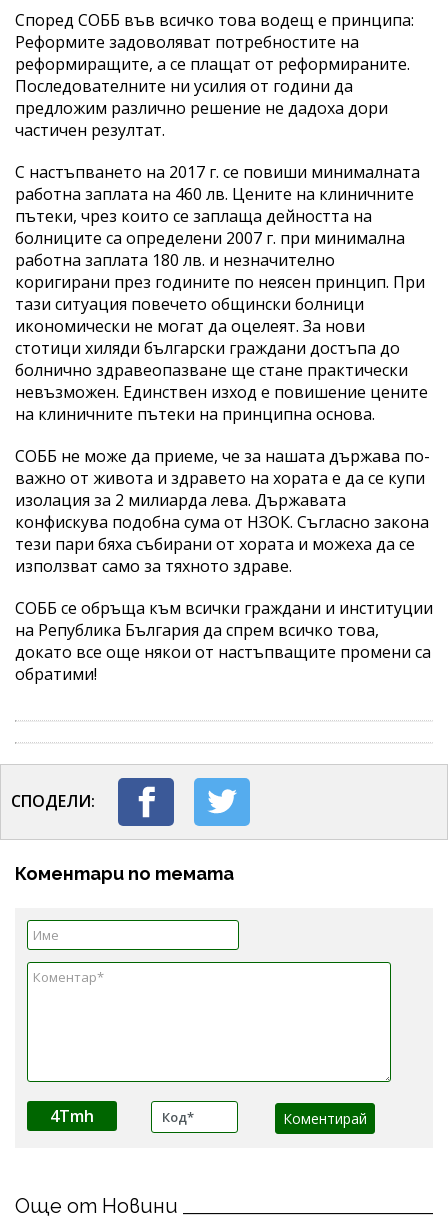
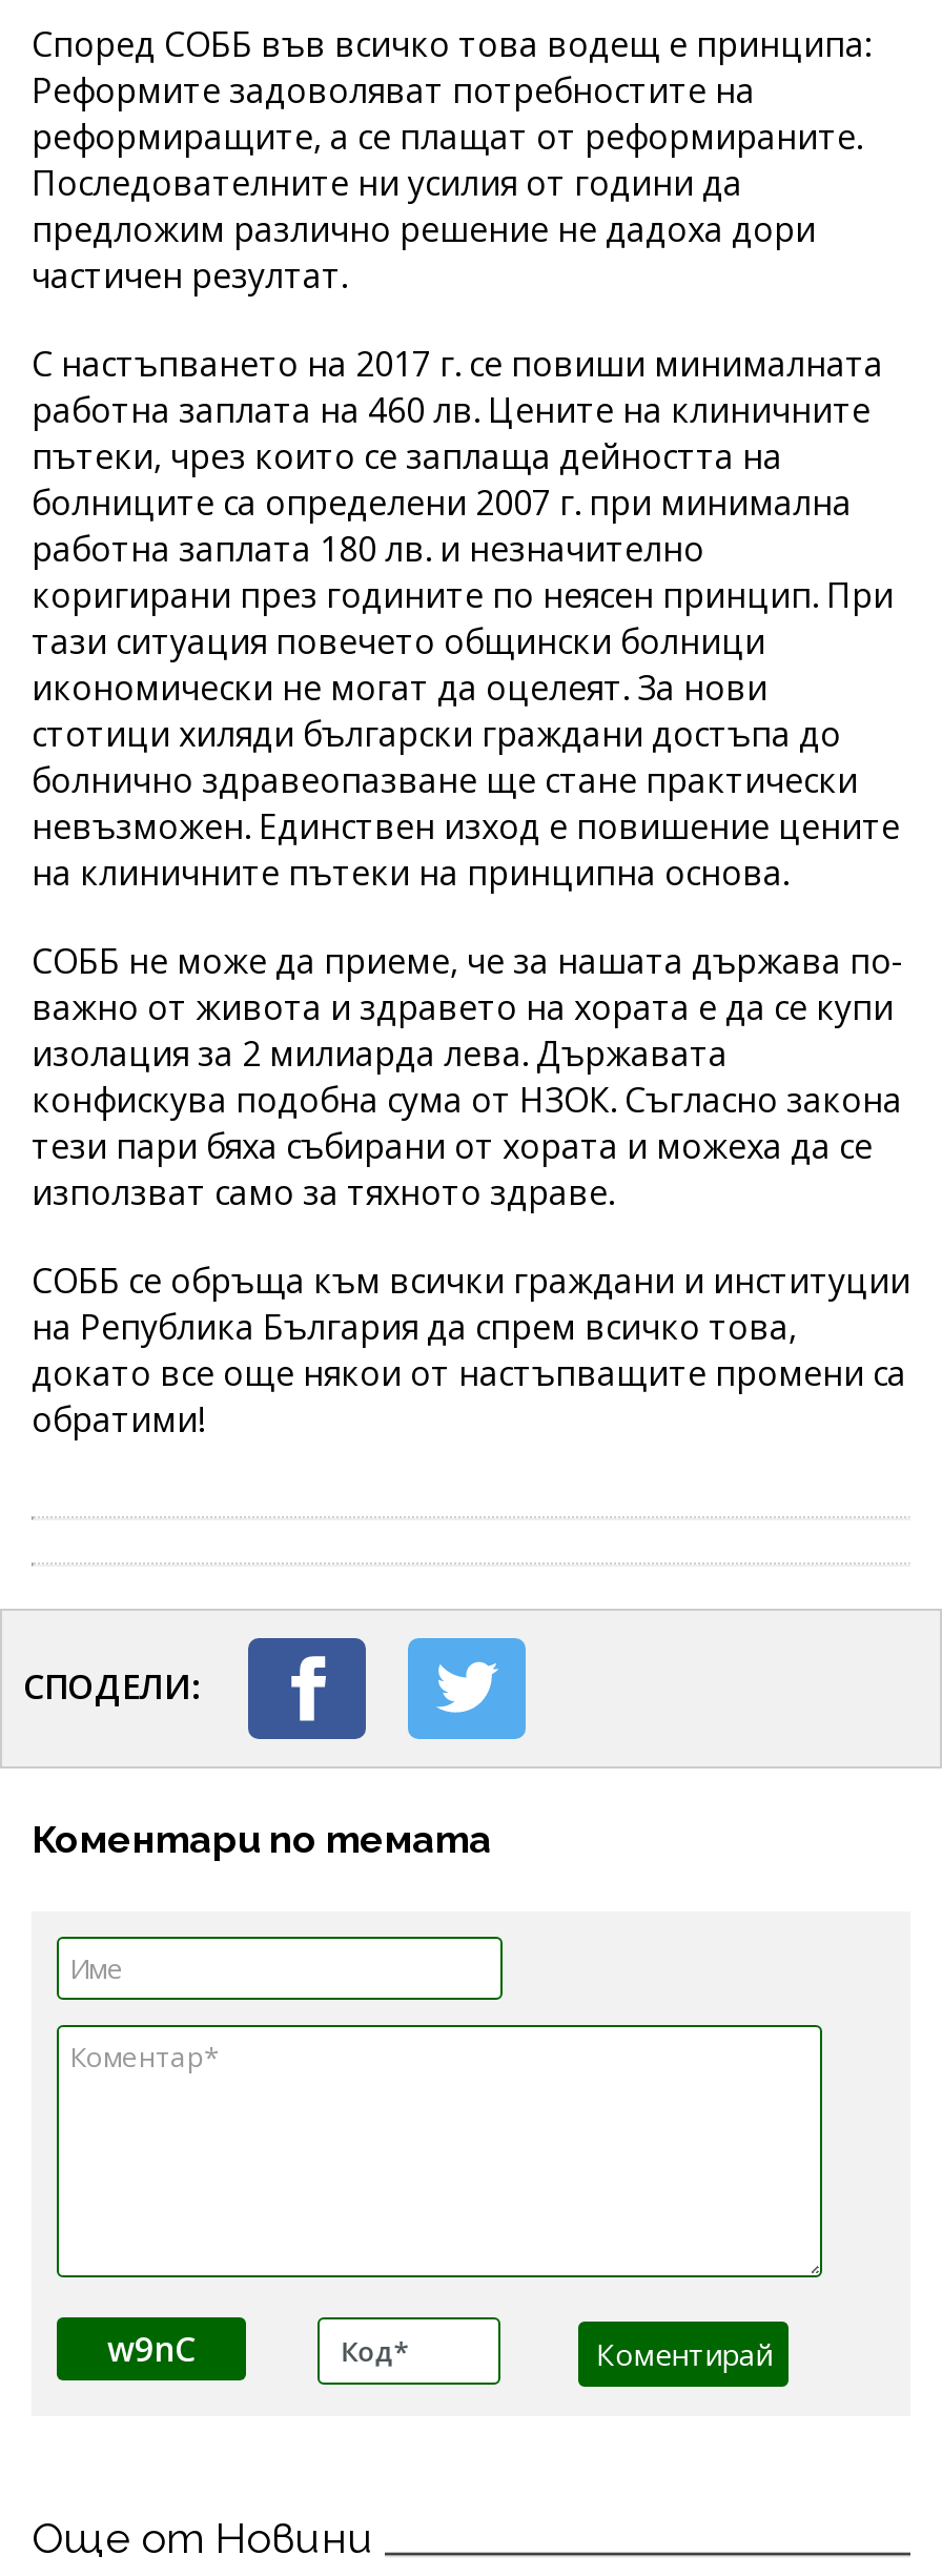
- 4Tmh
+ w9nC
